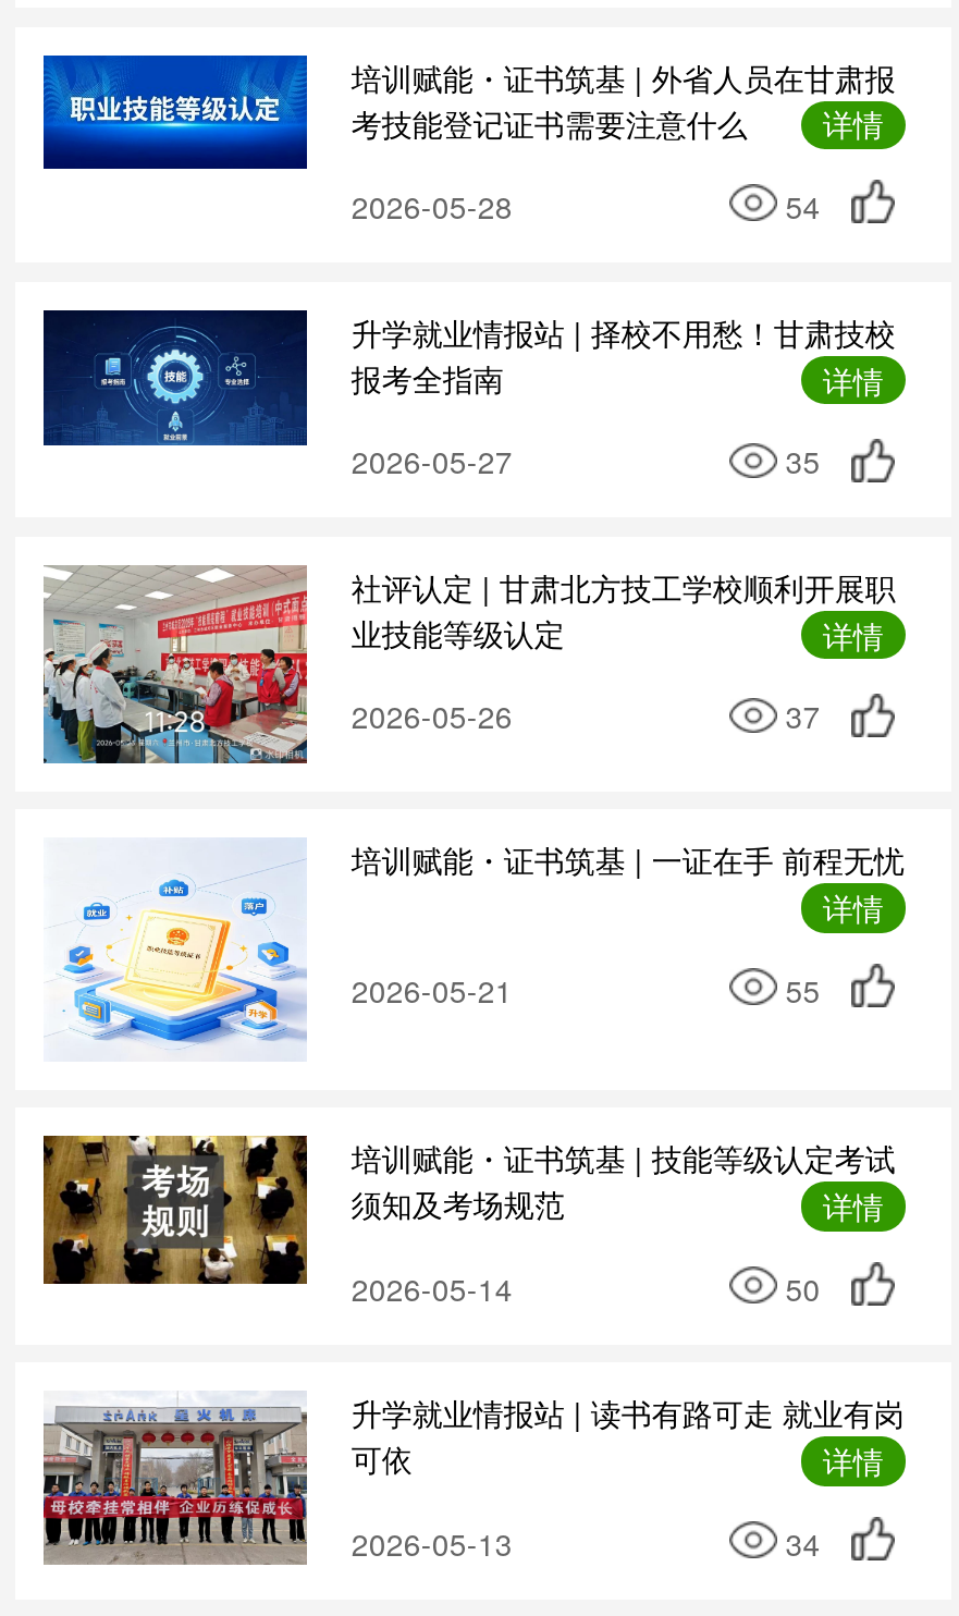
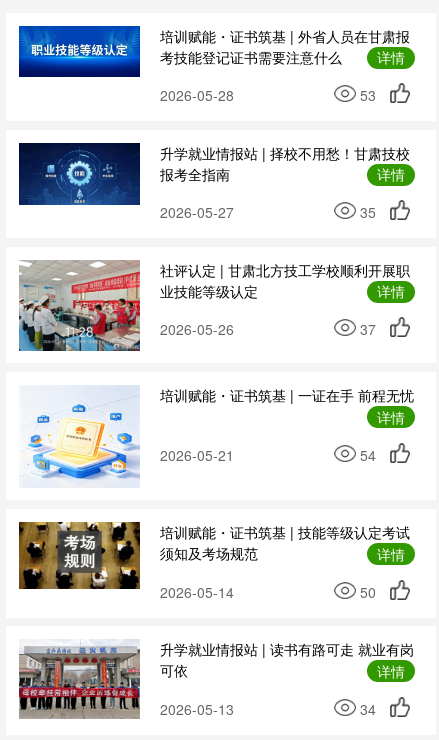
- 54
+ 53

- 55
+ 54
